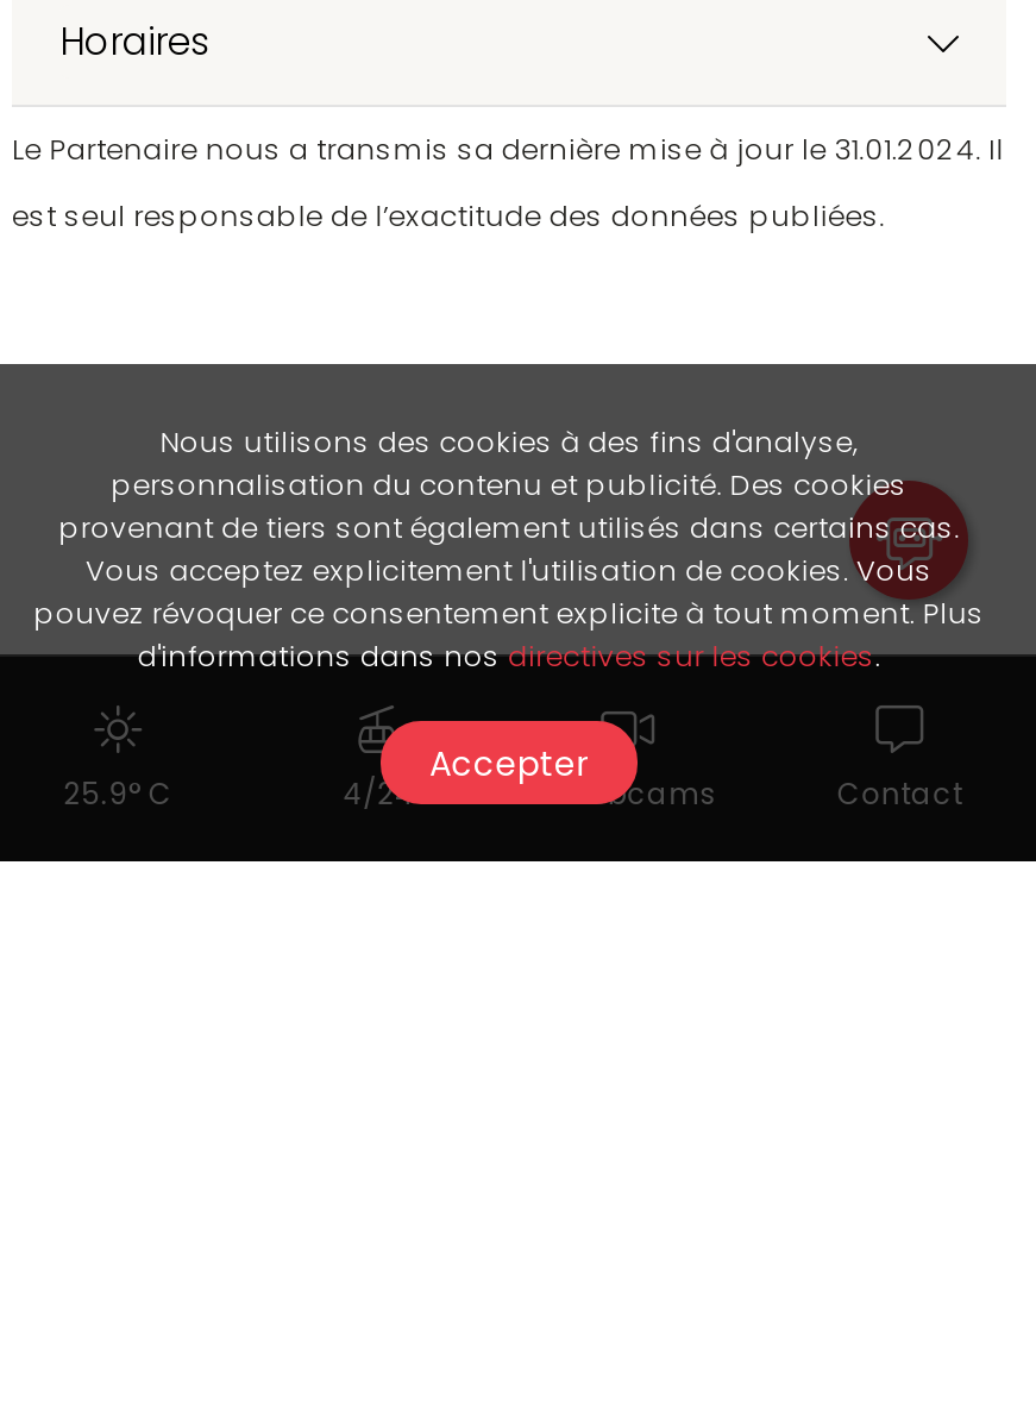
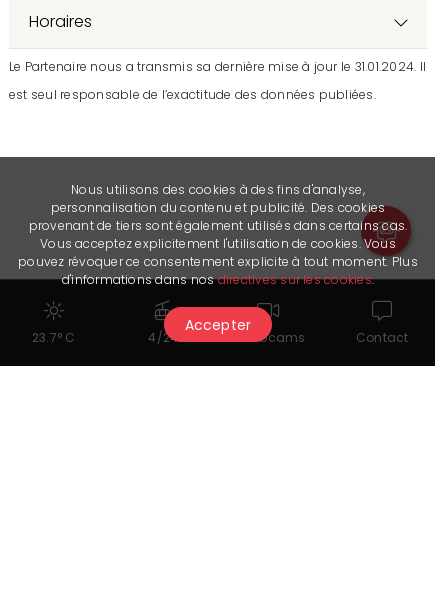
- 25.9° C
+ 23.7° C
